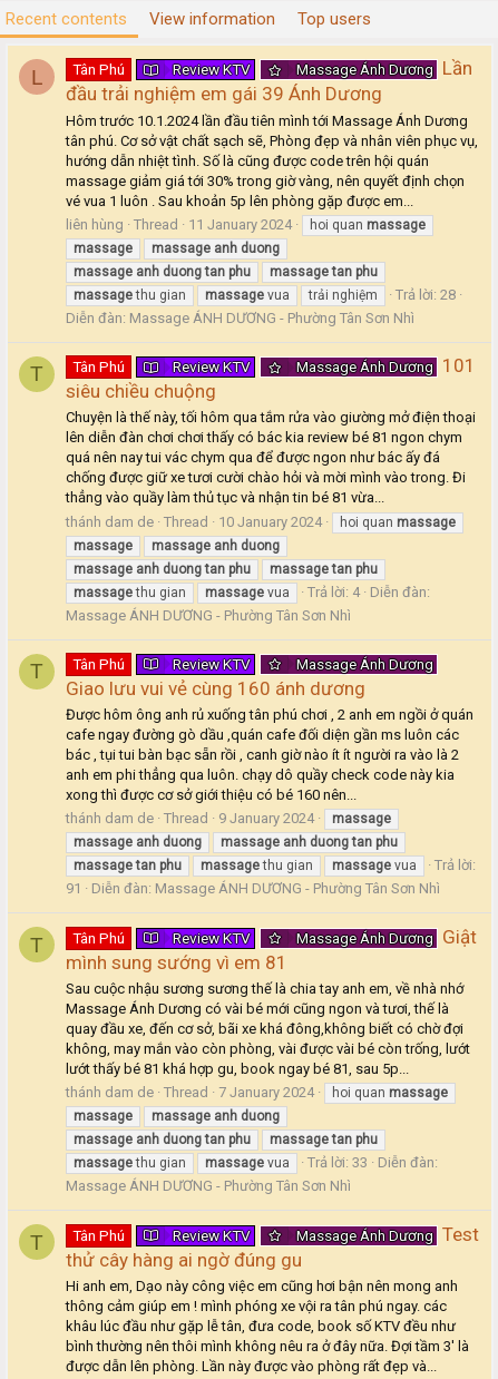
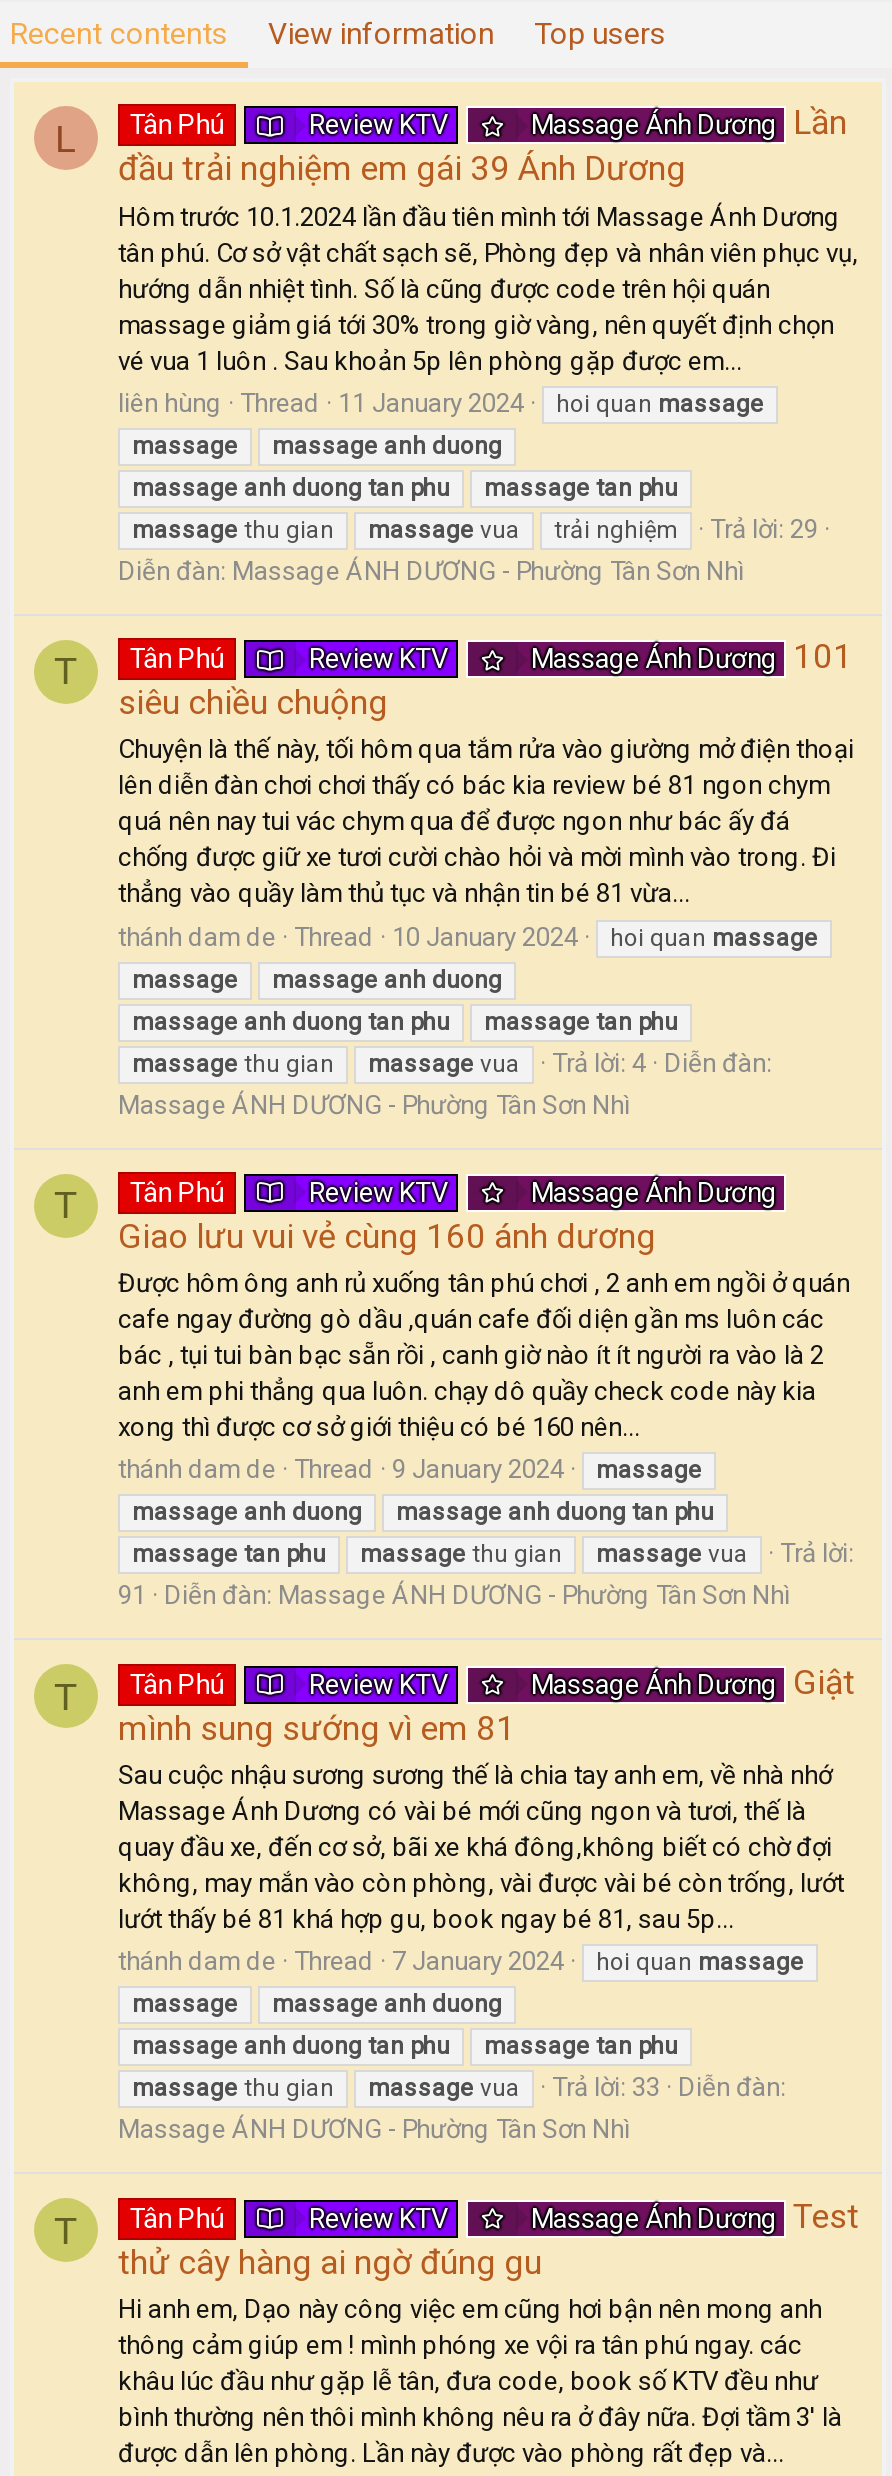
- massage thu gian massage vua trải nghiệm Trả lời: 28
+ massage thu gian massage vua trải nghiệm Trả lời: 29
